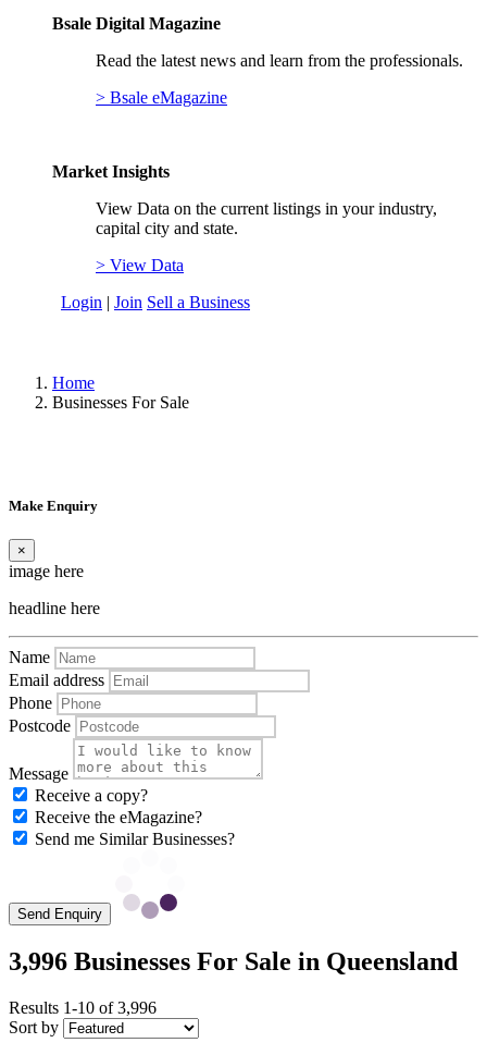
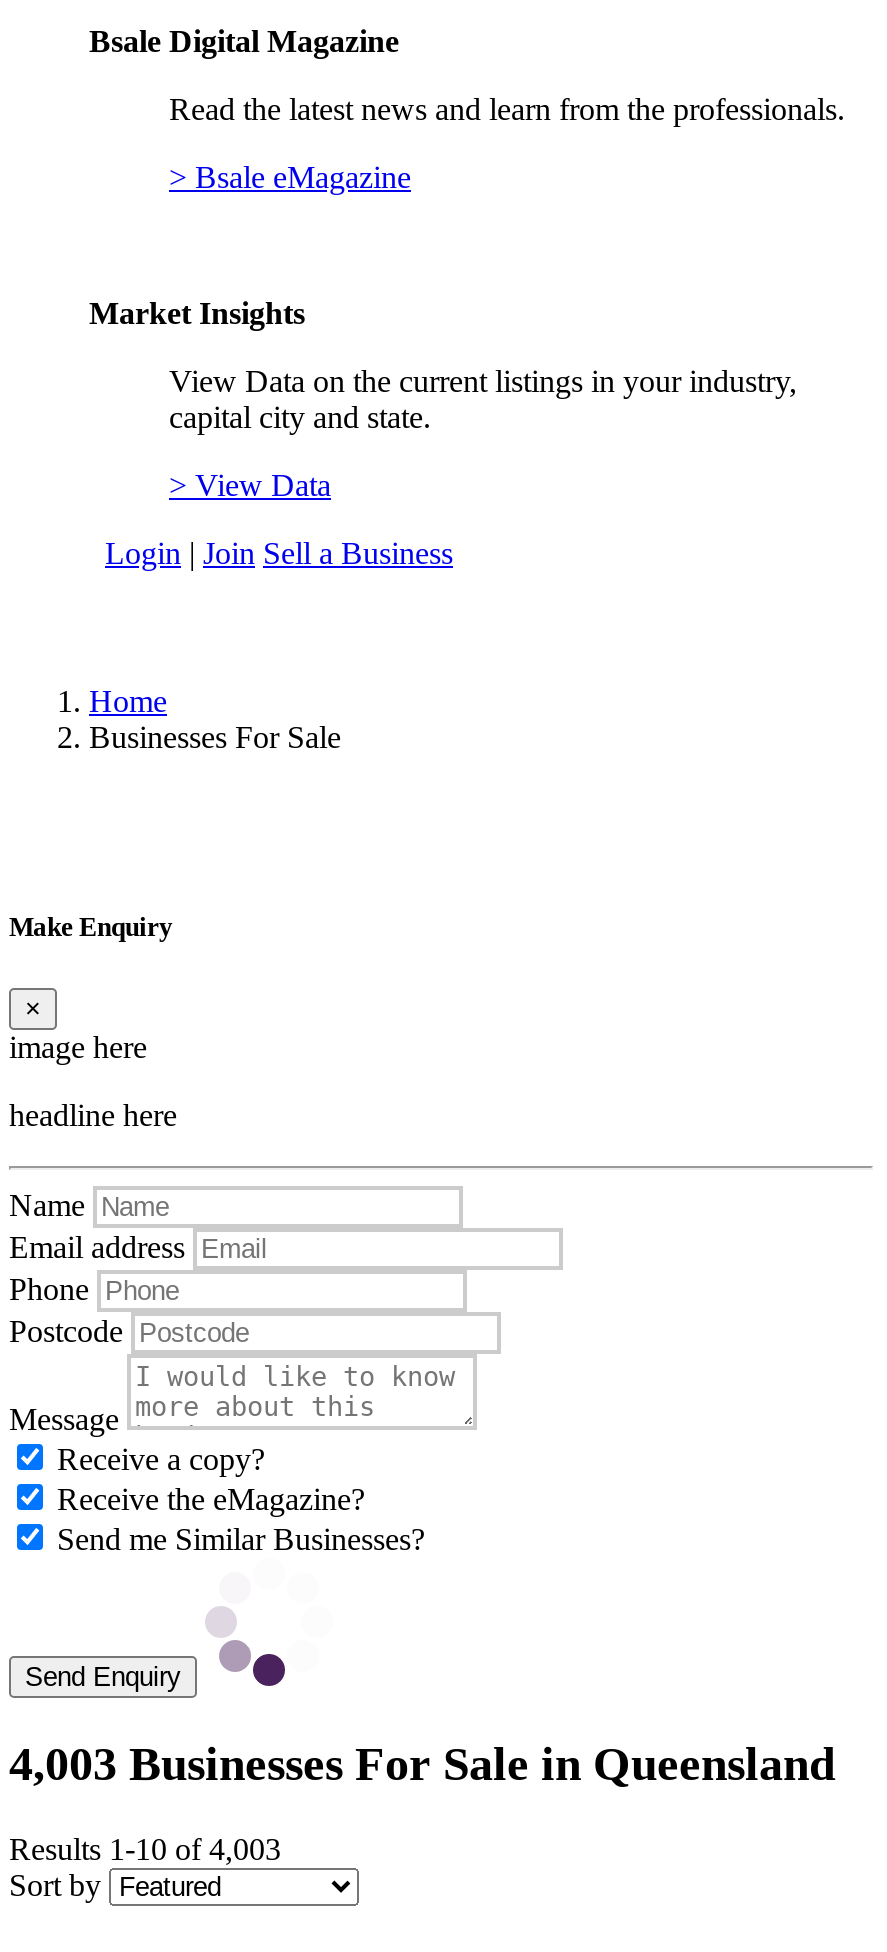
- [image]
- 3,996 Businesses For Sale in Queensland
+ [image]
+ 4,003 Businesses For Sale in Queensland

- Results 1-10 of 3,996
+ Results 1-10 of 4,003
